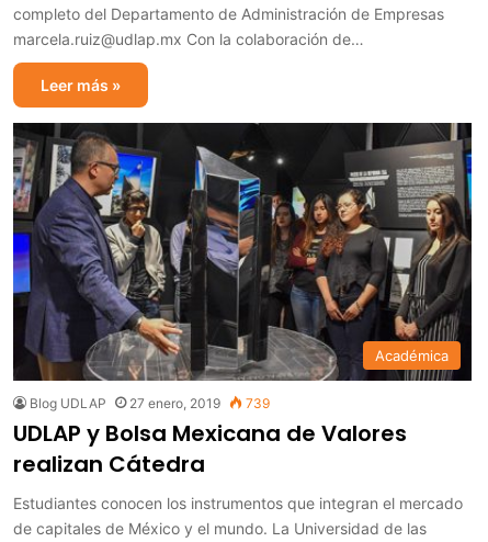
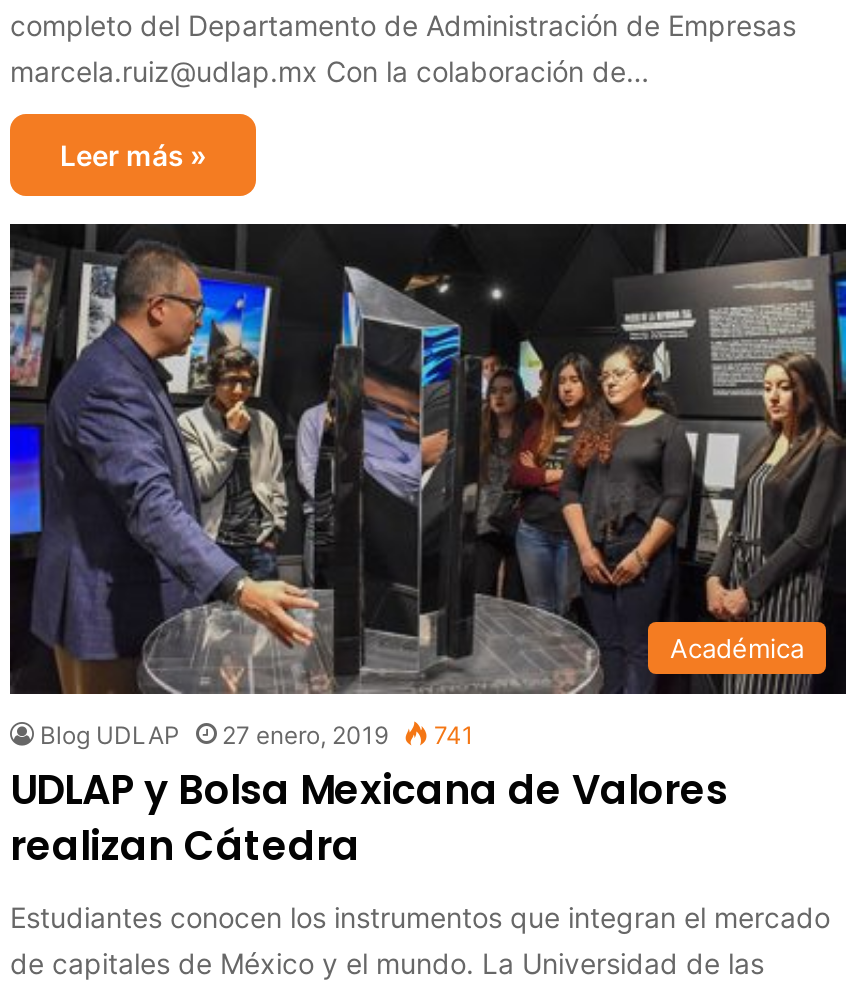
- Blog UDLAP 27 enero, 2019 739
+ Blog UDLAP 27 enero, 2019 741
